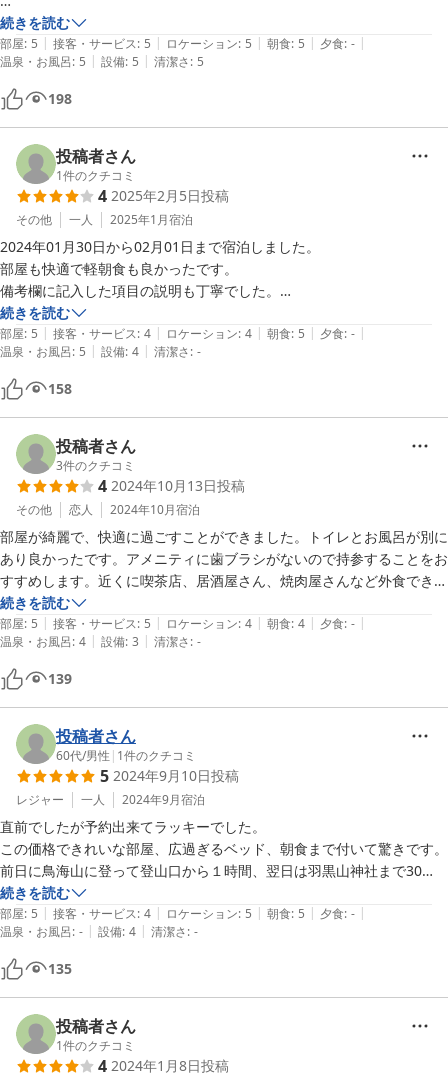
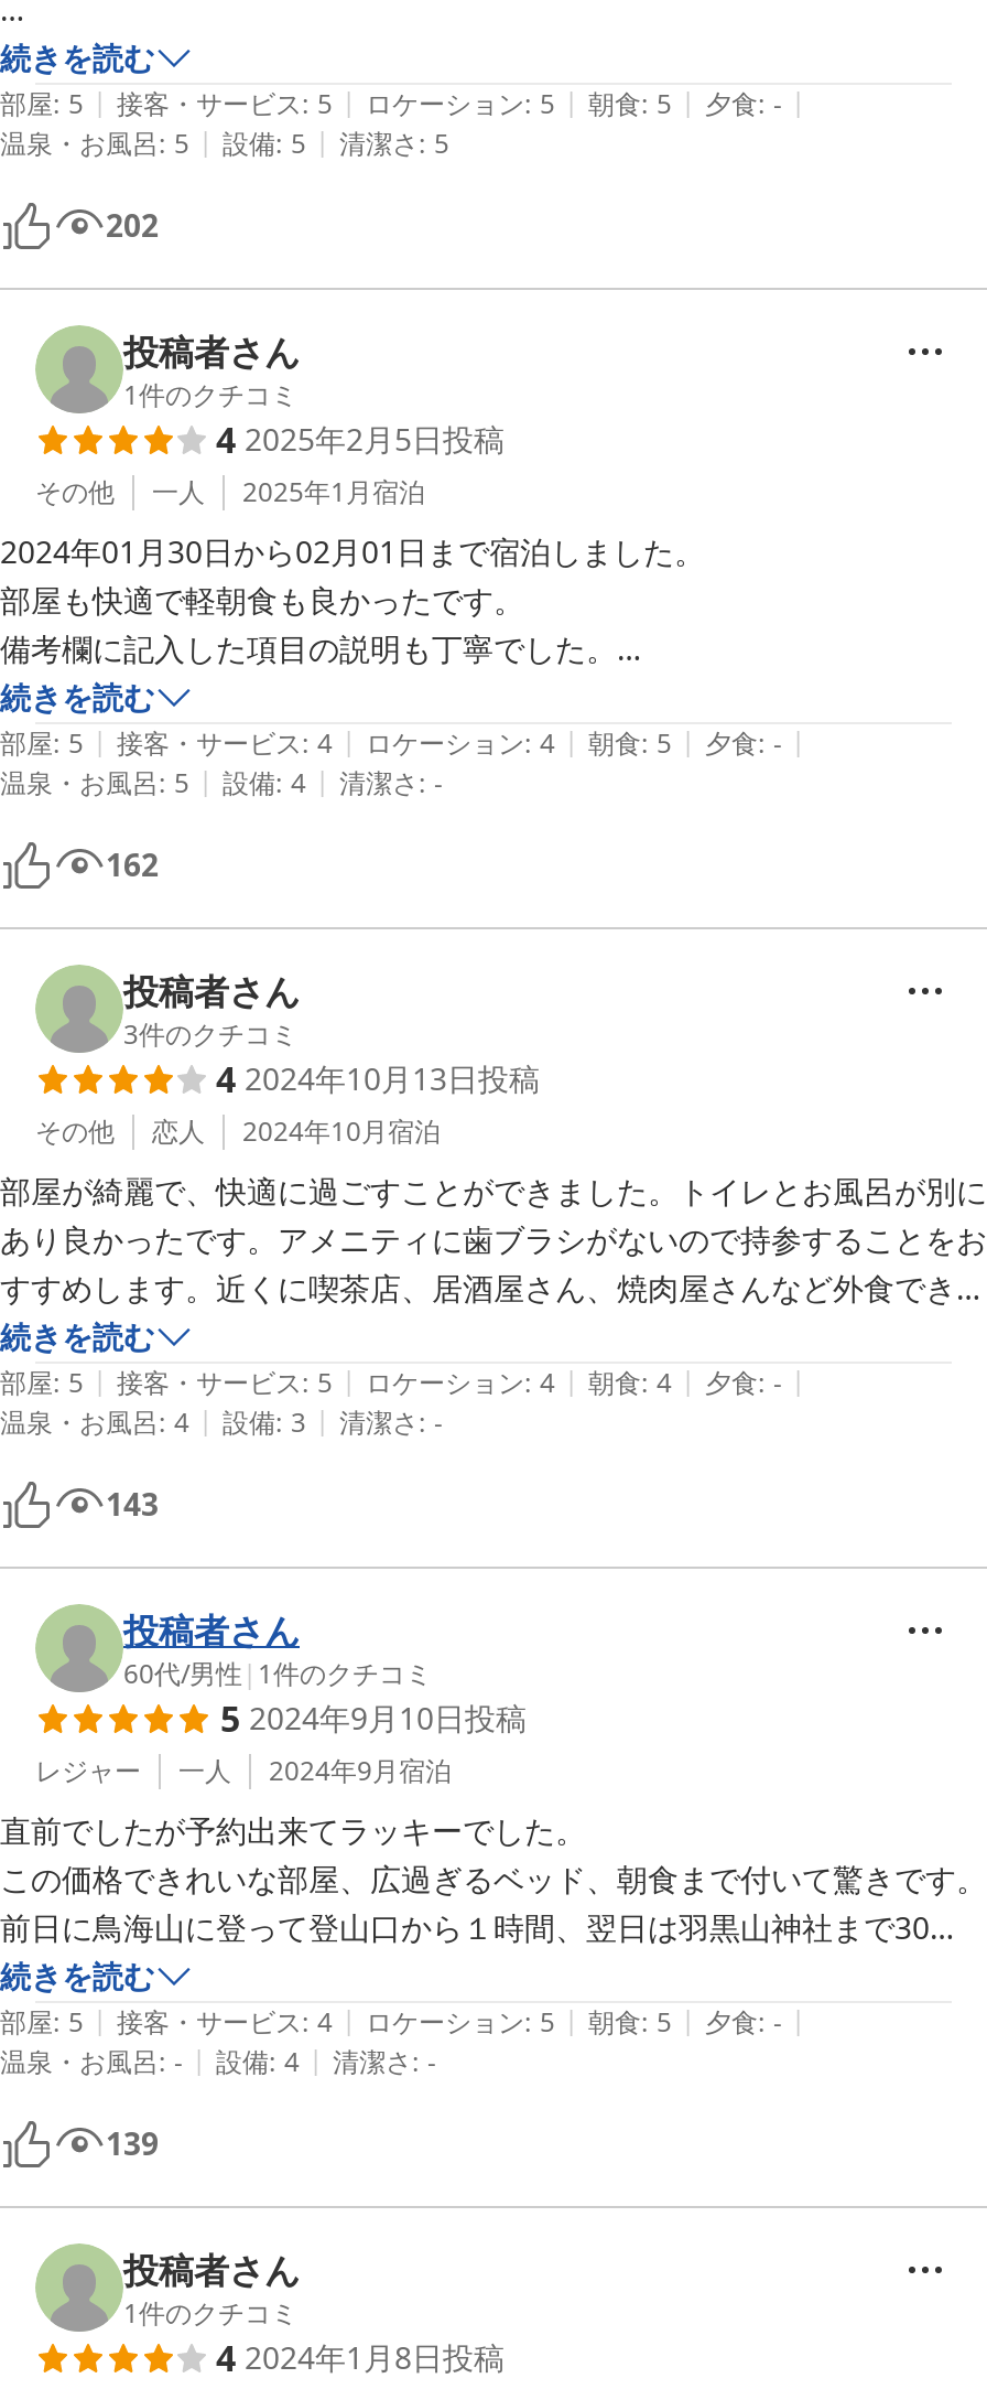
- 198
+ 202

- 158
+ 162

- 139
+ 143

- 135
+ 139
